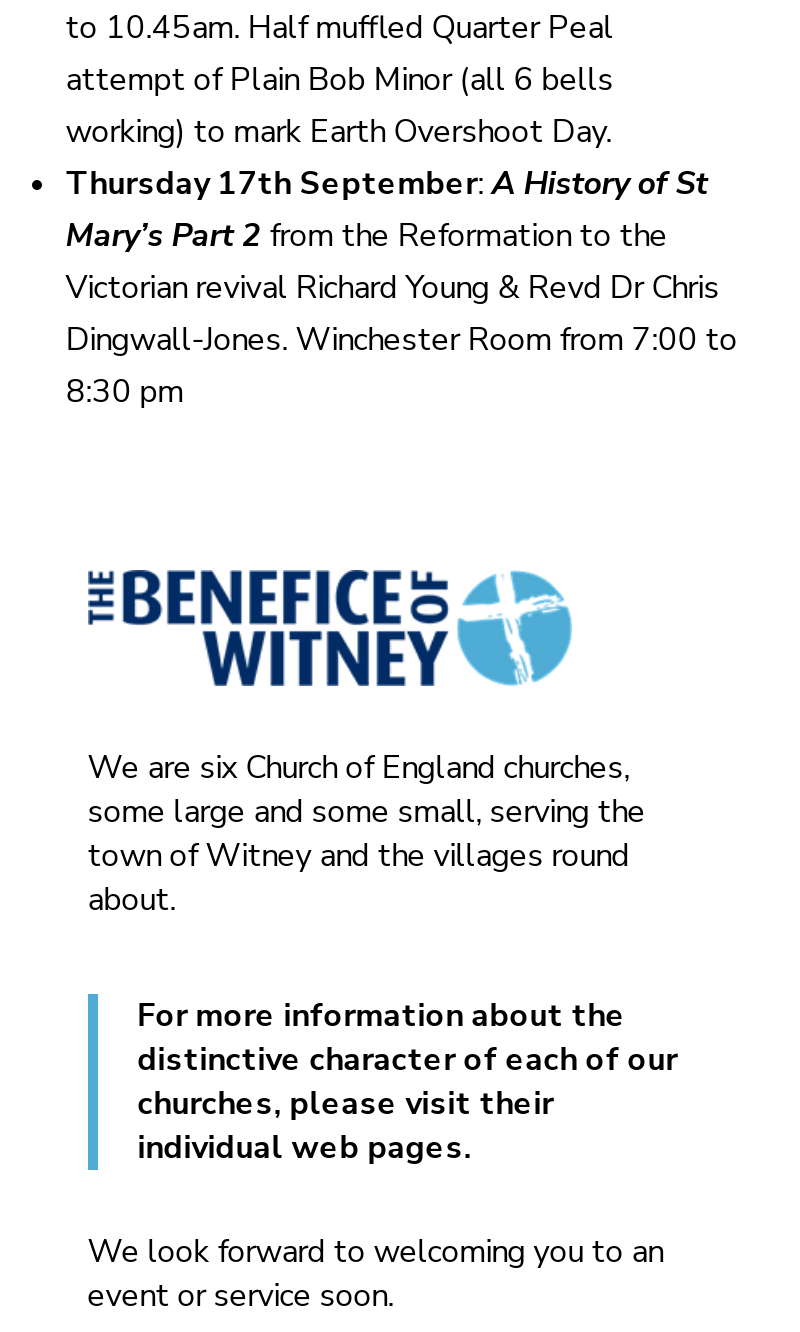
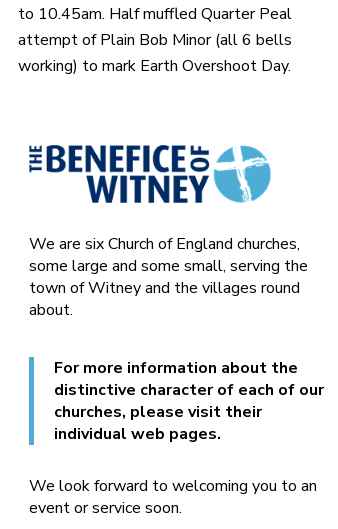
- Thursday 17th September:A History of St
- Mary’s Part 2 from the Reformation to the
- Victorian revival Richard Young & Revd Dr Chris
- Dingwall-Jones. Winchester Room from 7:00 to
- 8:30 pm
